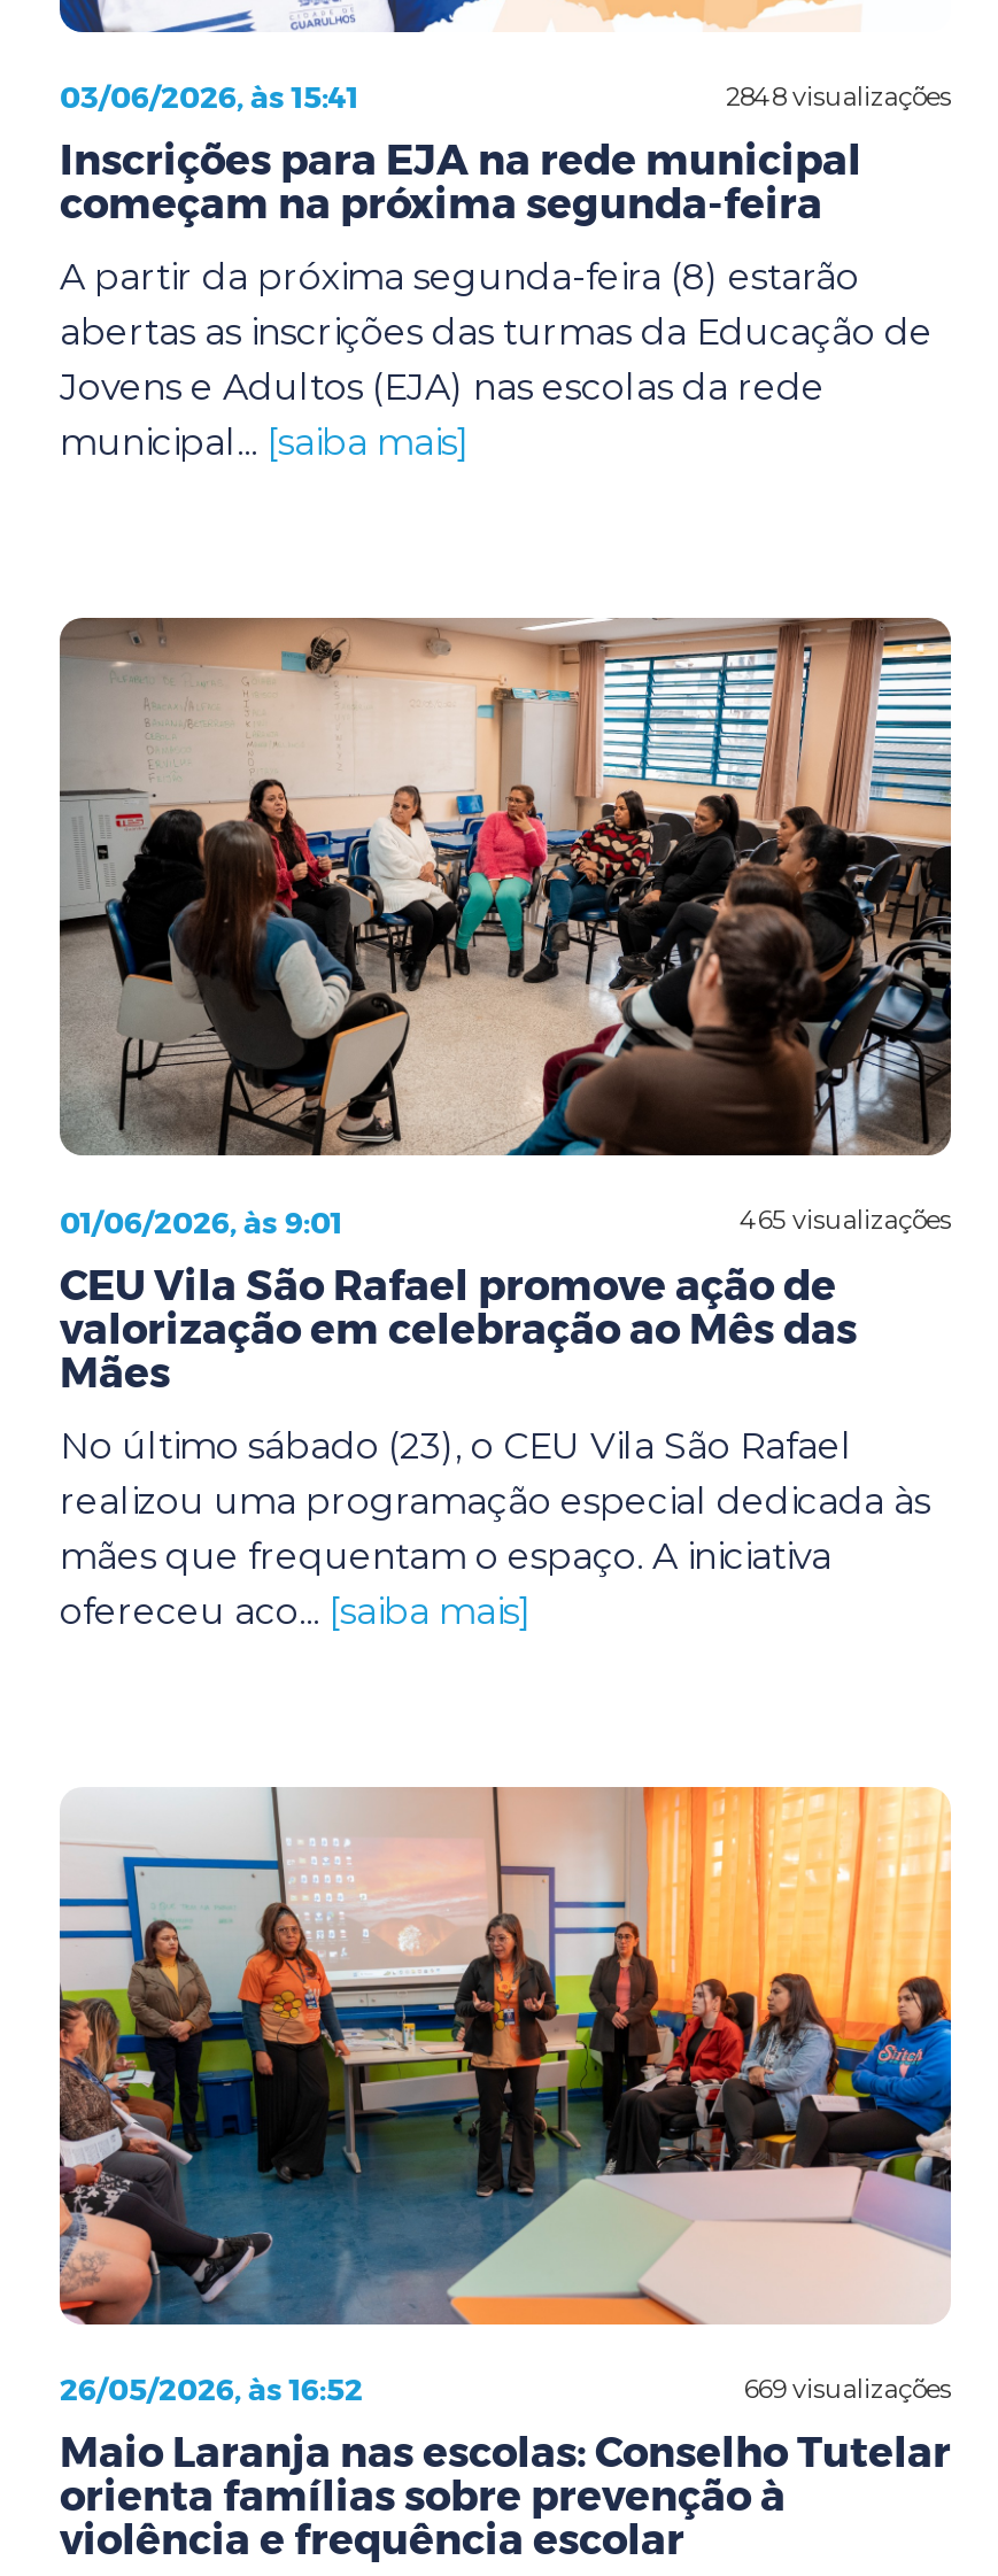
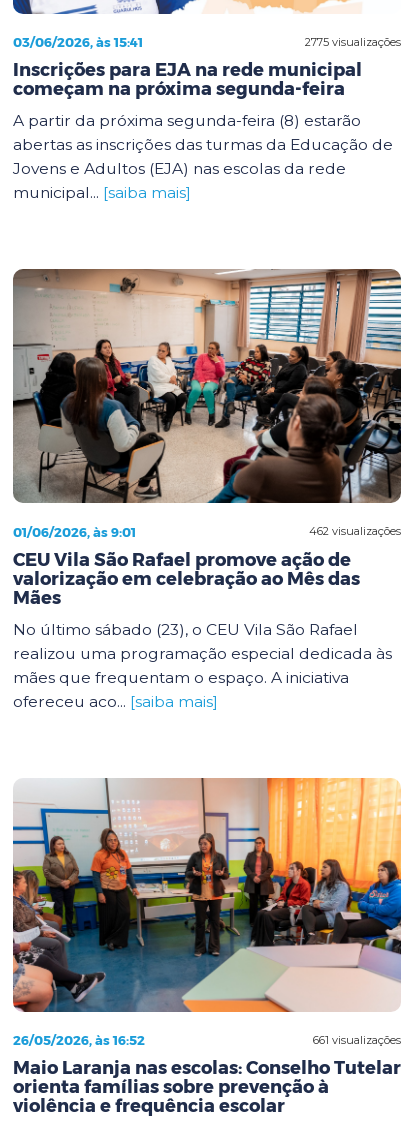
- 2848 visualizações
+ 2775 visualizações

- 465 visualizações
+ 462 visualizações

- 669 visualizações
+ 661 visualizações
